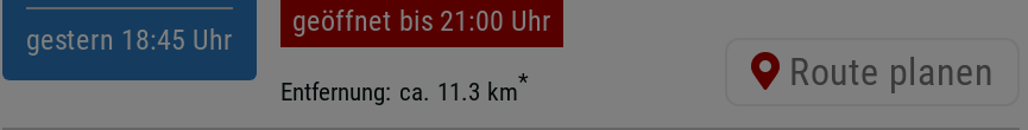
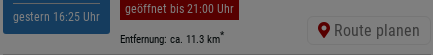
- gestern 18:45 Uhr
+ gestern 16:25 Uhr
